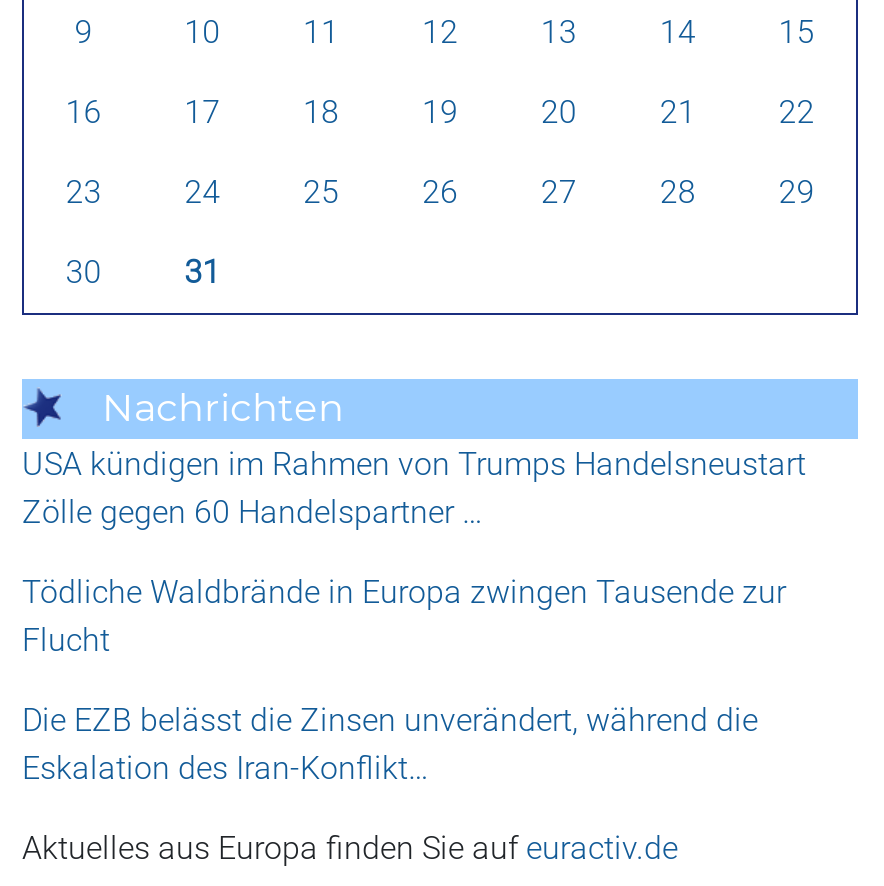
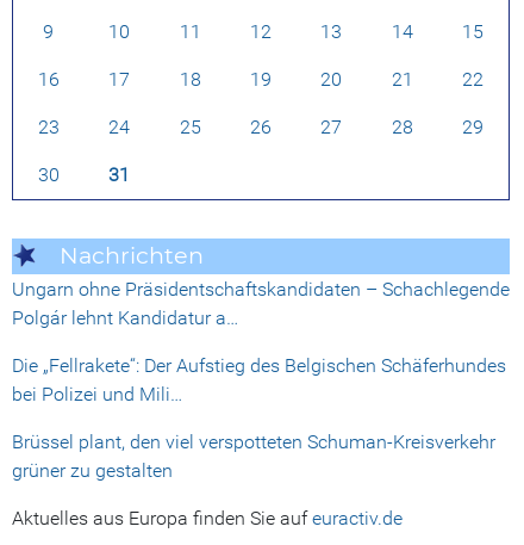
- USA kündigen im Rahmen von Trumps Handelsneustart
- Zölle gegen 60 Handelspartner …
+ Ungarn ohne Präsidentschaftskandidaten – Schachlegende
+ Polgár lehnt Kandidatur a…

- Tödliche Waldbrände in Europa zwingen Tausende zur
- Flucht
+ Die „Fellrakete“: Der Aufstieg des Belgischen Schäferhundes
+ bei Polizei und Mili…

- Die EZB belässt die Zinsen unverändert, während die
- Eskalation des Iran-Konflikt…
+ Brüssel plant, den viel verspotteten Schuman-Kreisverkehr
+ grüner zu gestalten
